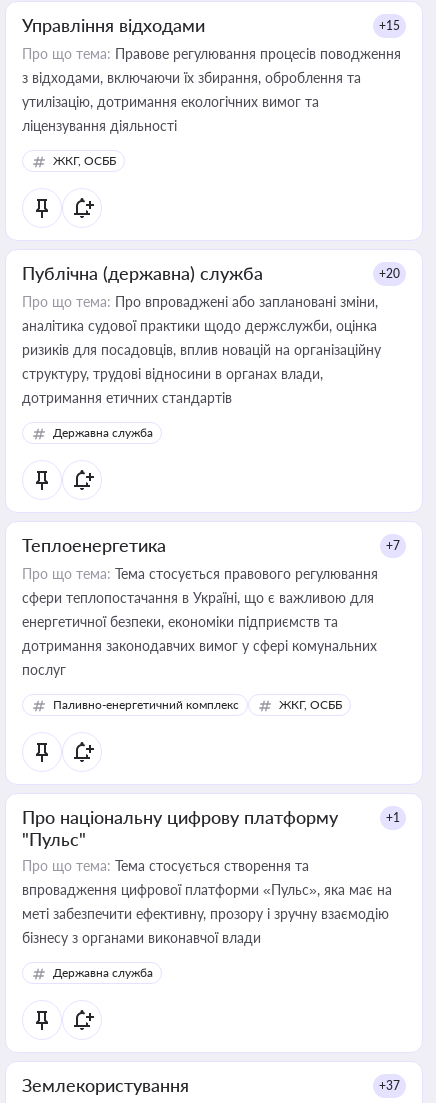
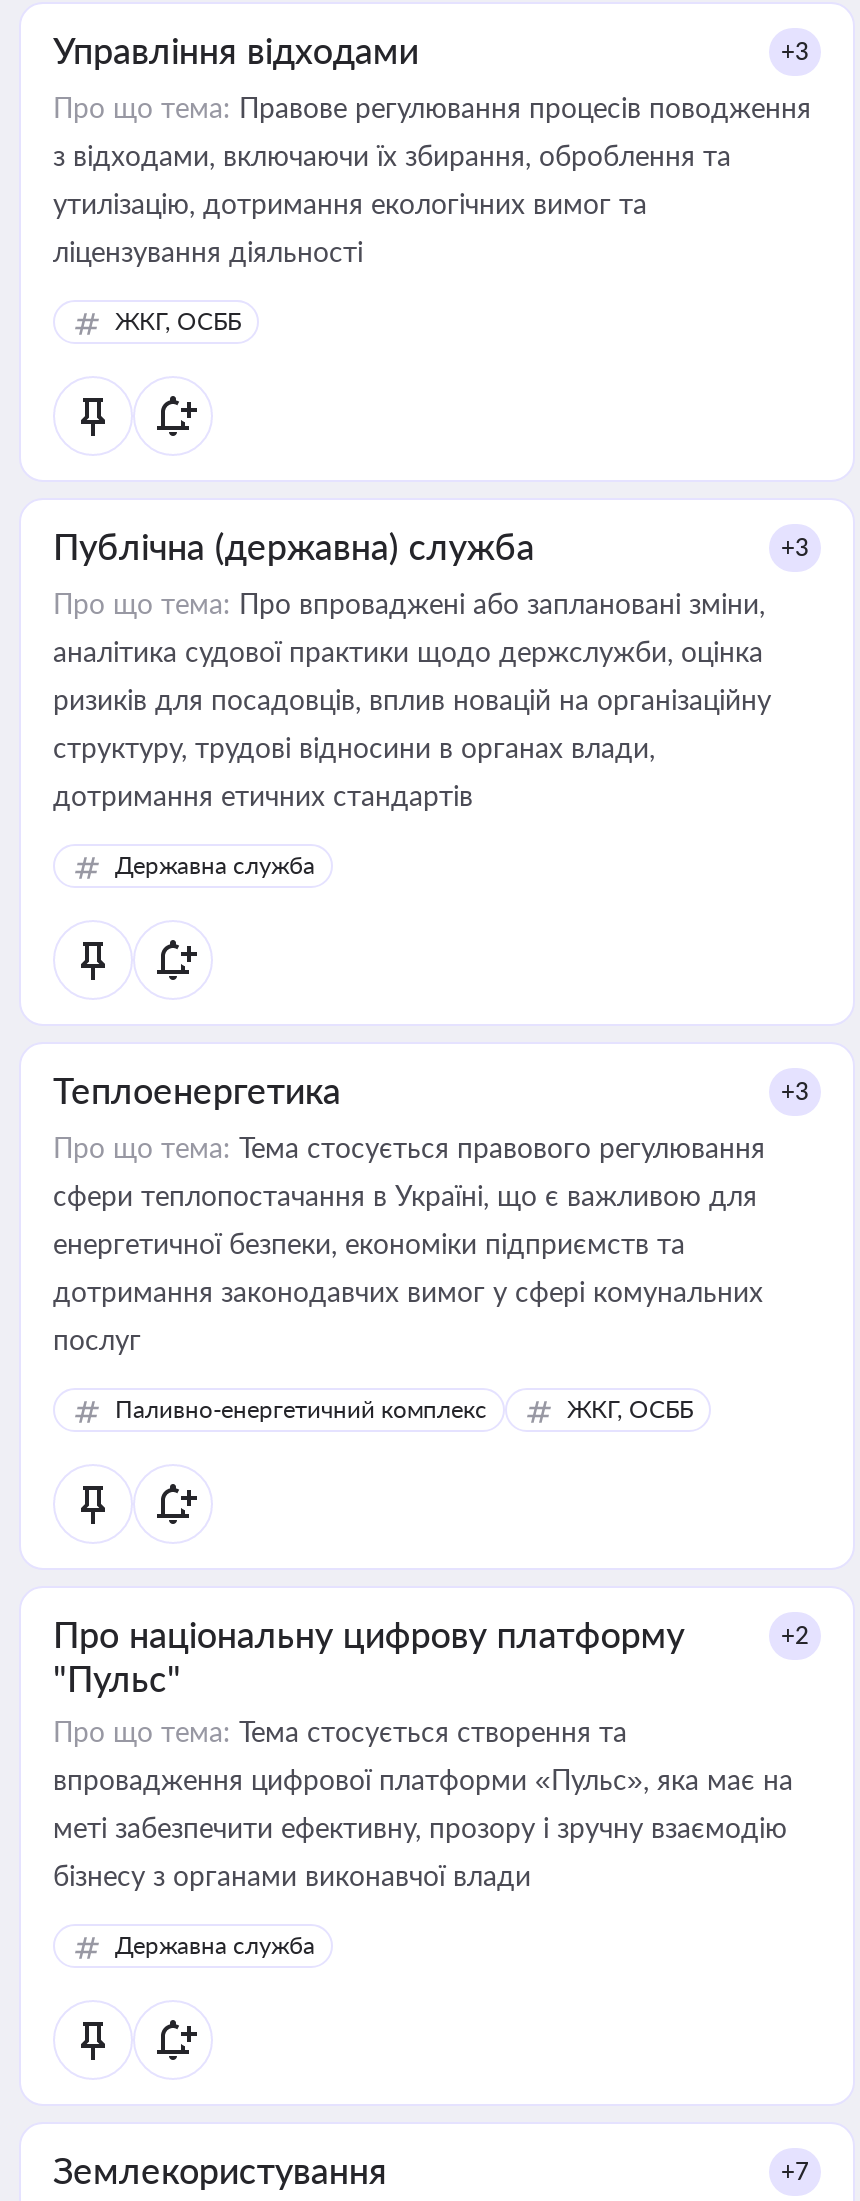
- +15
+ +3

- +20
+ +3

- +7
+ +3

- +1
+ +2

- +37
+ +7
